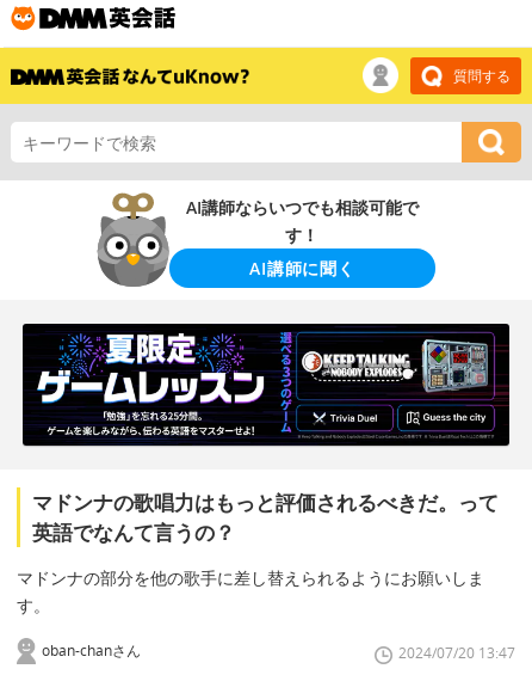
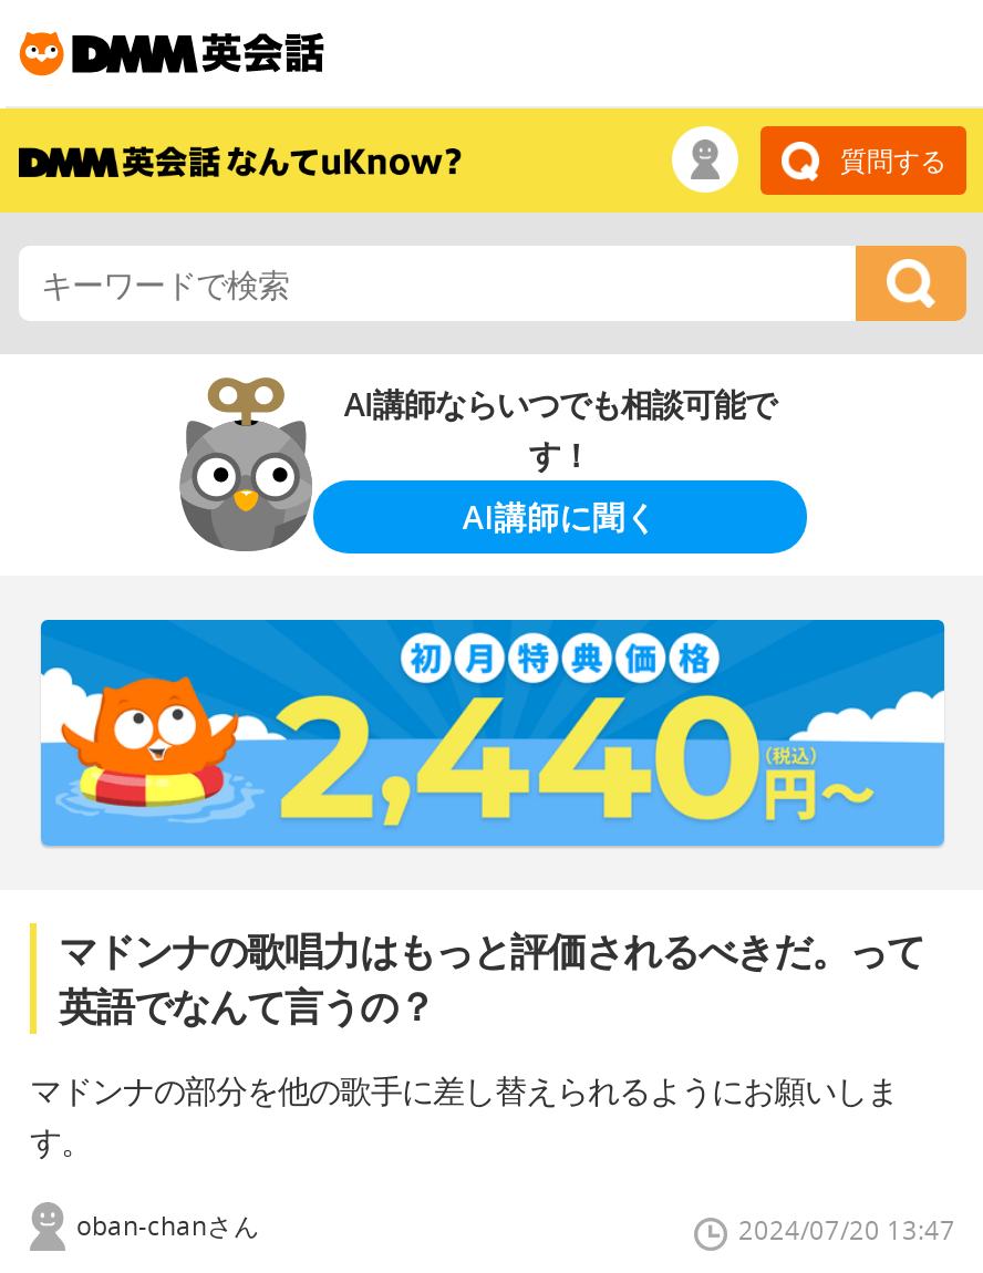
- [image]
+ [image]
